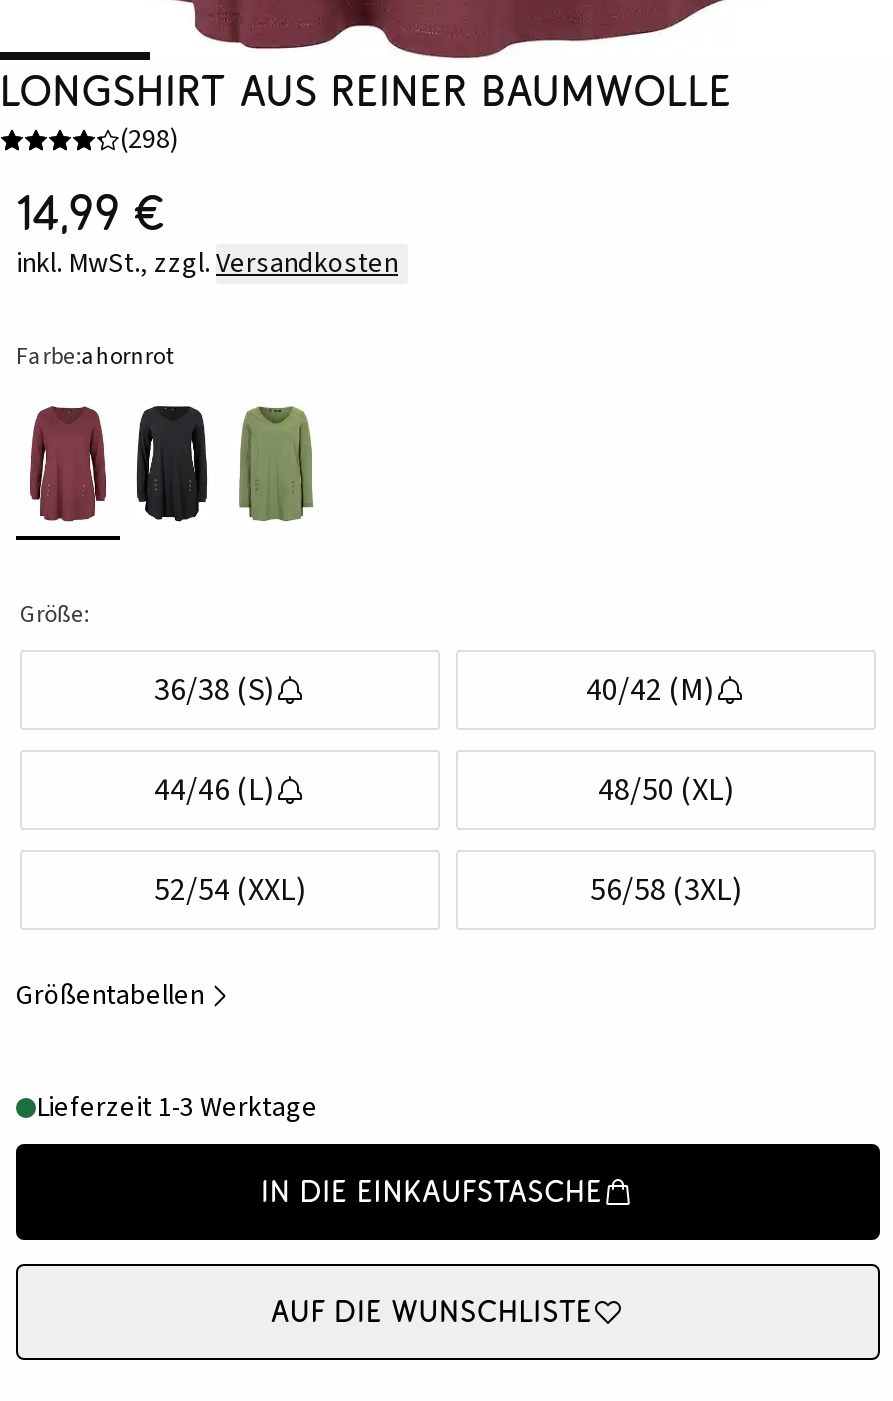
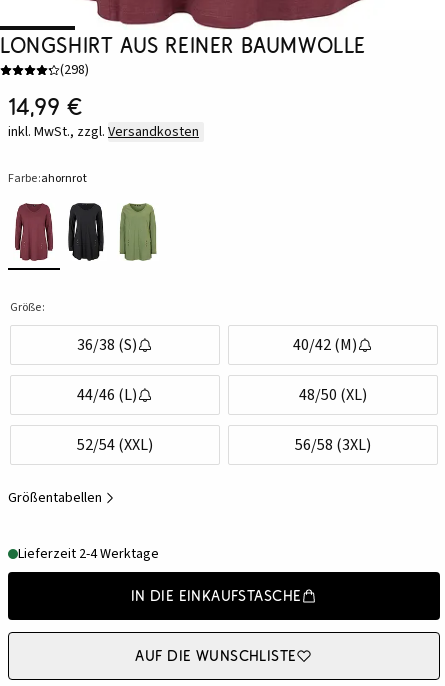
- Lieferzeit 1-3 Werktage
+ Lieferzeit 2-4 Werktage
